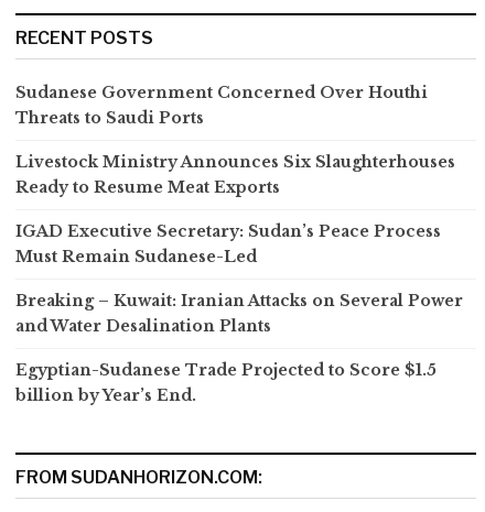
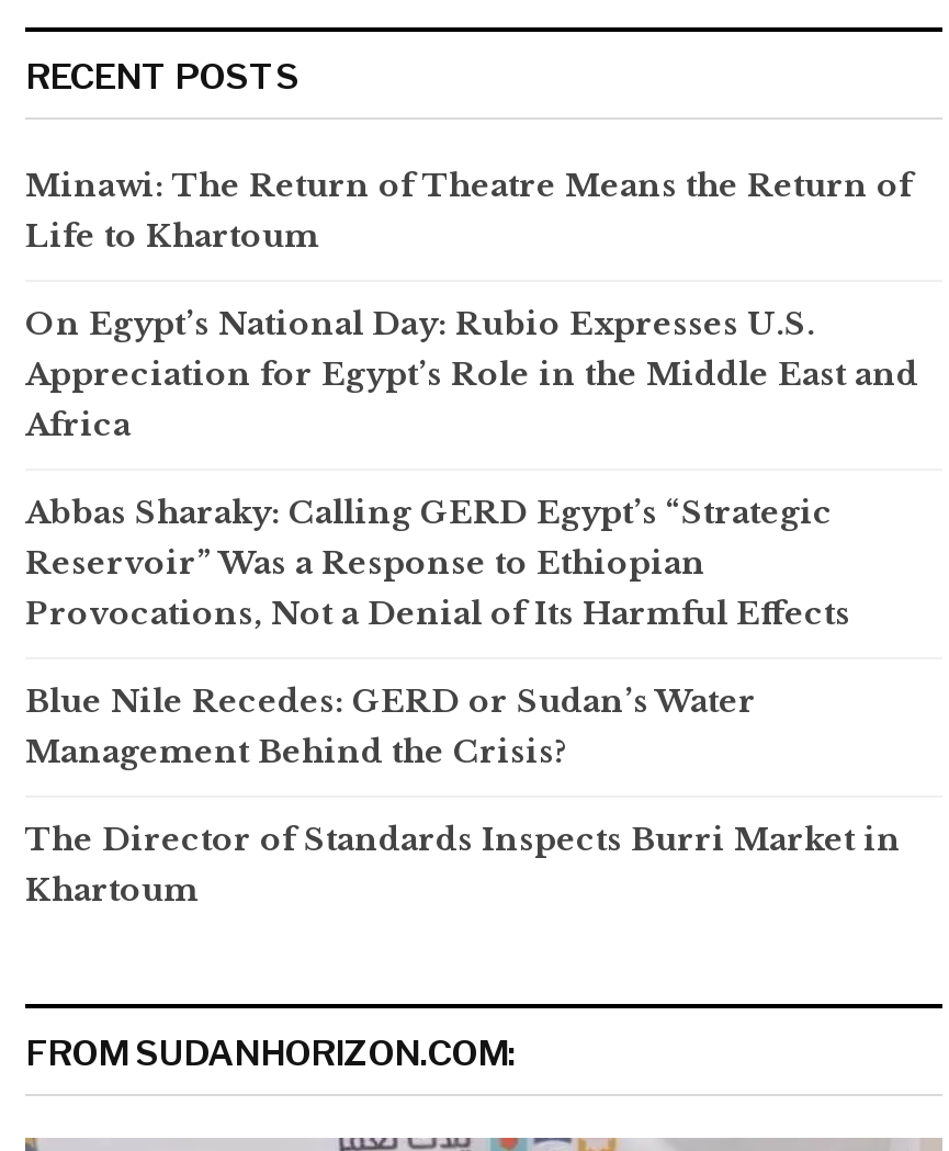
- Sudanese Government Concerned Over Houthi
- Threats to Saudi Ports
+ Minawi: The Return of Theatre Means the Return of
+ Life to Khartoum

- Livestock Ministry Announces Six Slaughterhouses
- Ready to Resume Meat Exports
+ On Egypt’s National Day: Rubio Expresses U.S.
+ Appreciation for Egypt’s Role in the Middle East and
+ Africa

- IGAD Executive Secretary: Sudan’s Peace Process
- Must Remain Sudanese-Led
+ Abbas Sharaky: Calling GERD Egypt’s “Strategic
+ Reservoir” Was a Response to Ethiopian
+ Provocations, Not a Denial of Its Harmful Effects

- Breaking – Kuwait: Iranian Attacks on Several Power
- and Water Desalination Plants
+ Blue Nile Recedes: GERD or Sudan’s Water
+ Management Behind the Crisis?

- Egyptian-Sudanese Trade Projected to Score $1.5
- billion by Year’s End.
+ The Director of Standards Inspects Burri Market in
+ Khartoum
